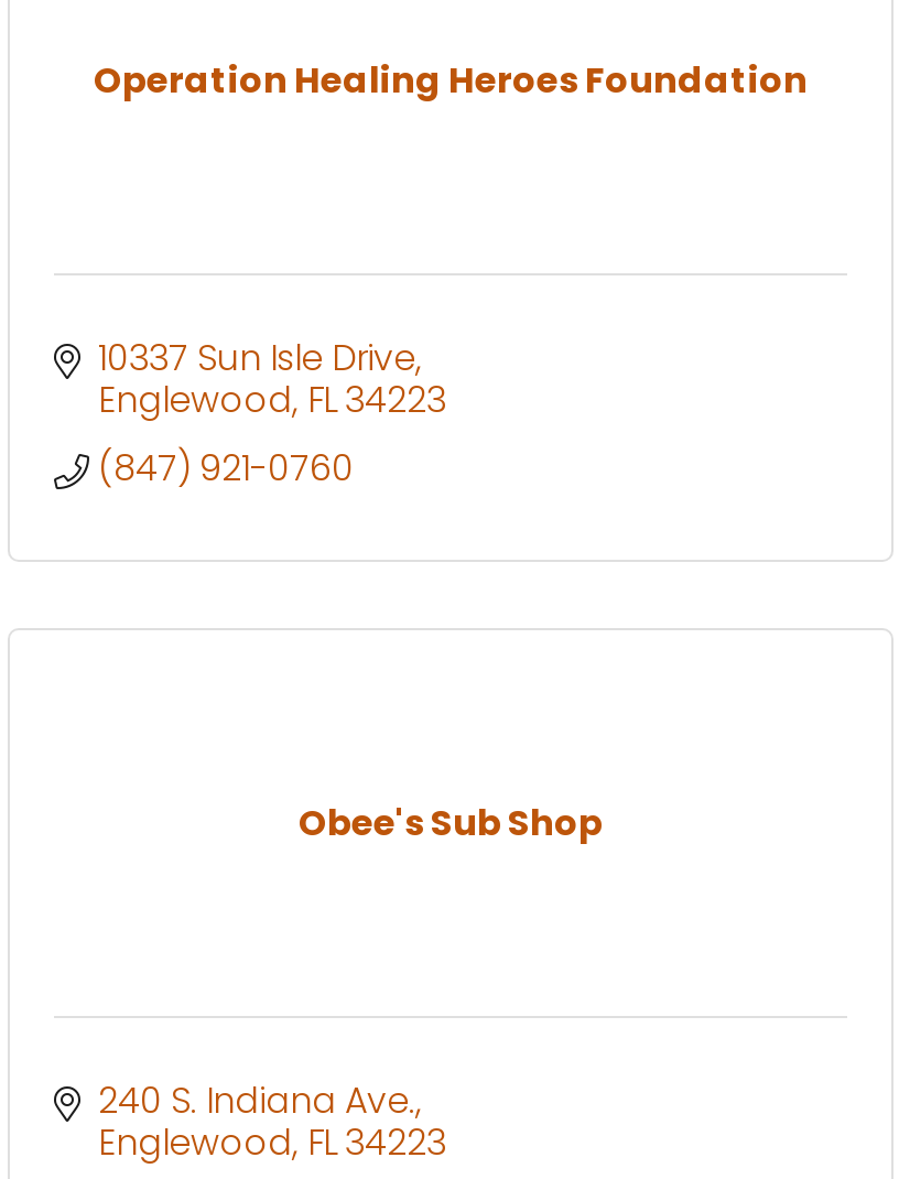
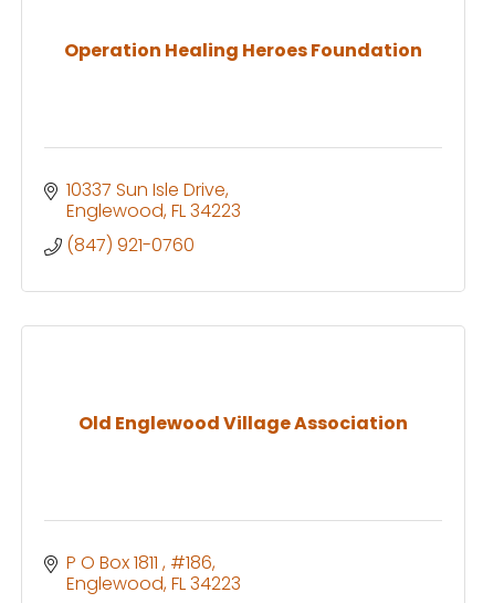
- Obee's Sub Shop
+ Old Englewood Village Association

- 240 S. Indiana Ave.
+ P O Box 1811 #186
